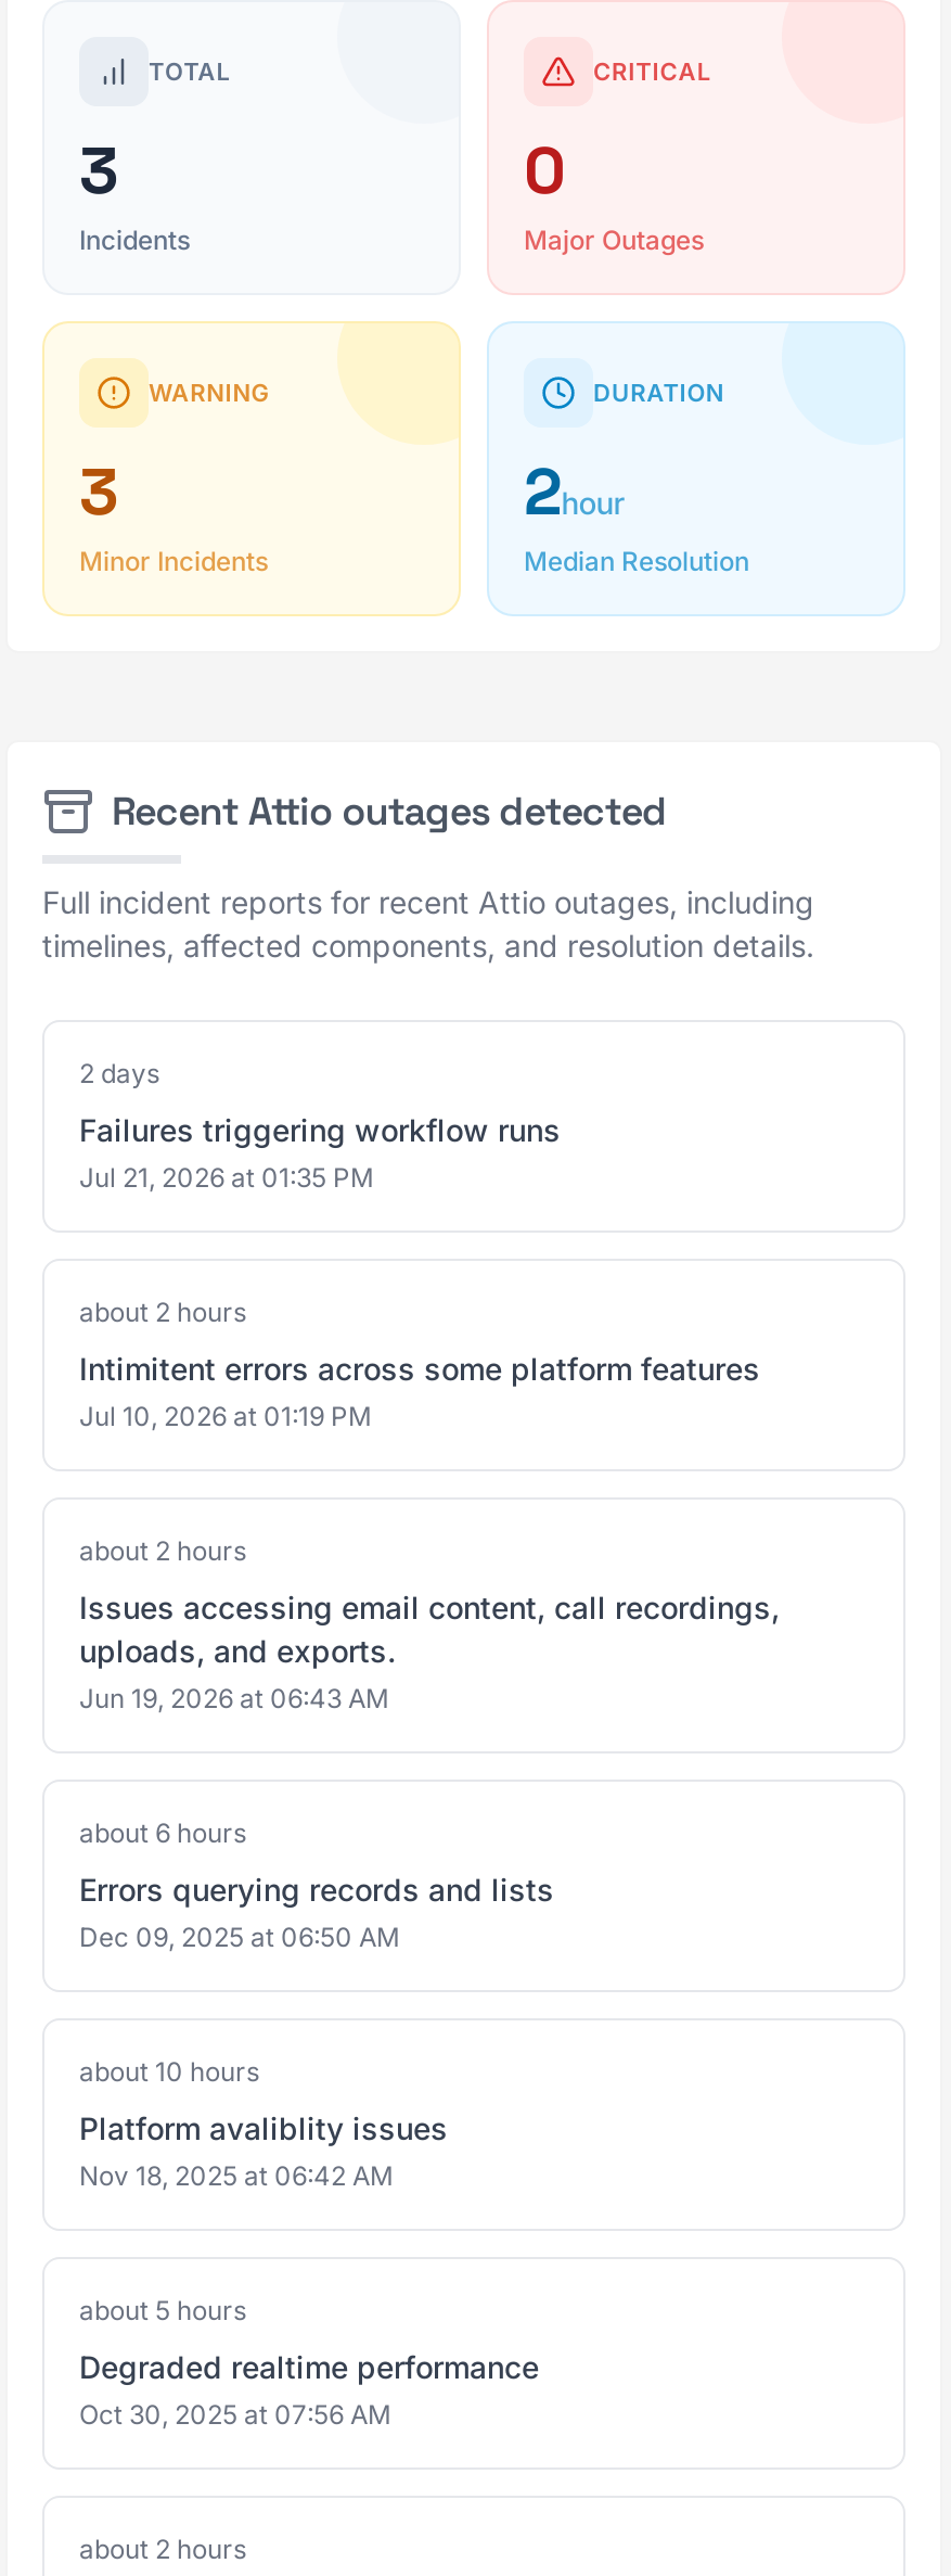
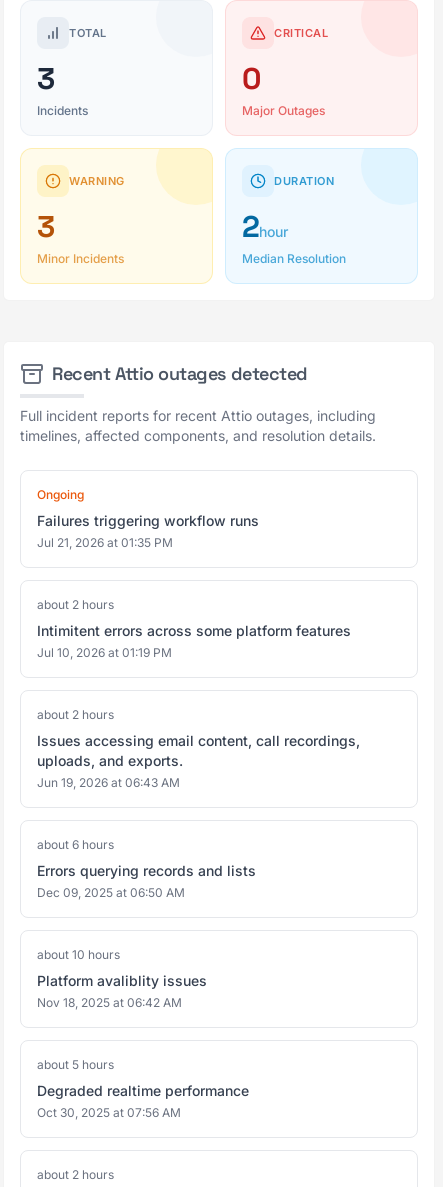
- 2 days
+ Ongoing
